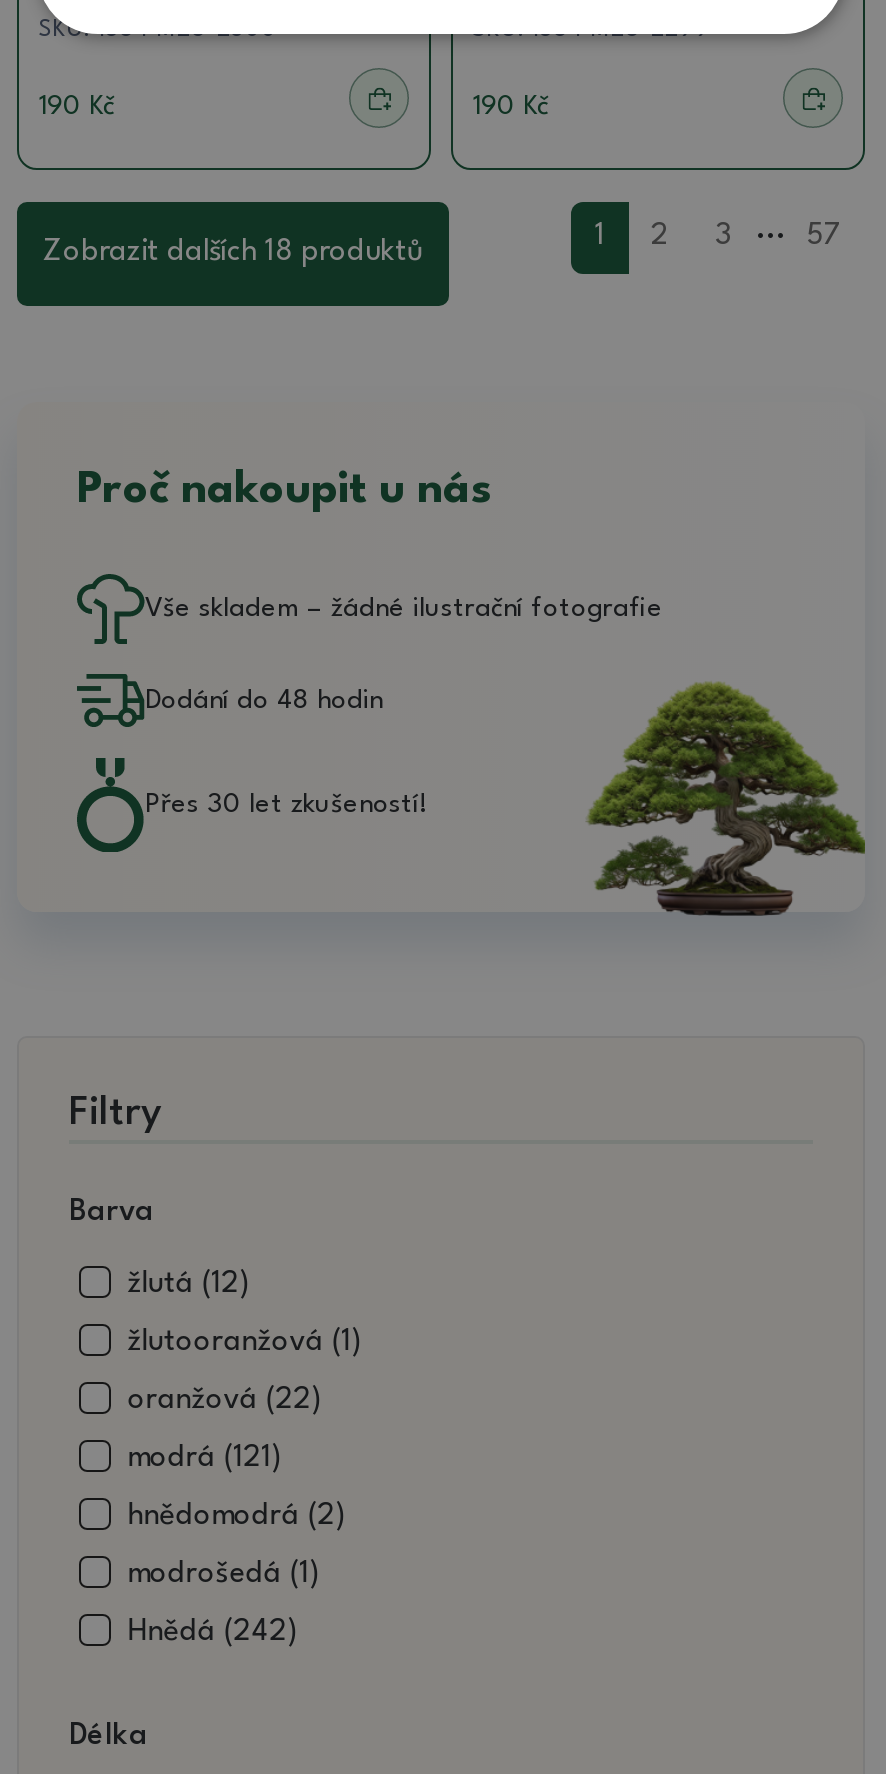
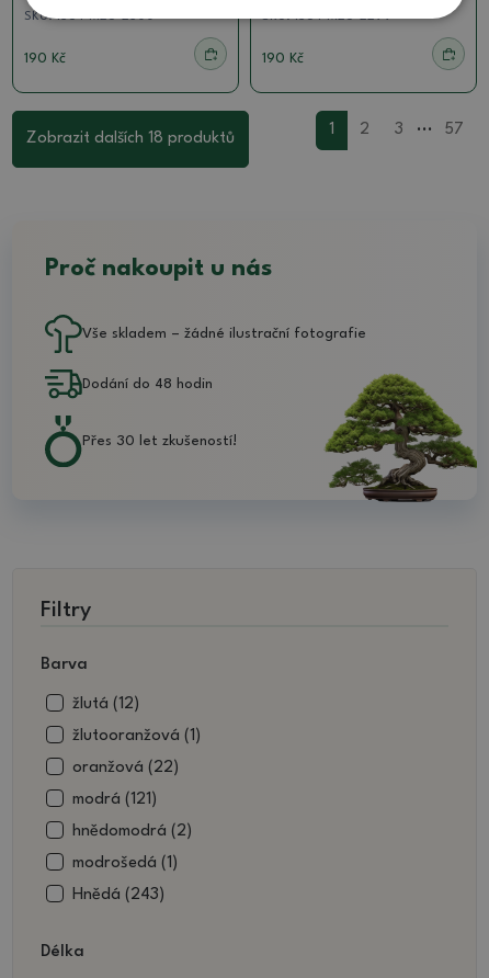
- Hnědá (242)
+ Hnědá (243)
